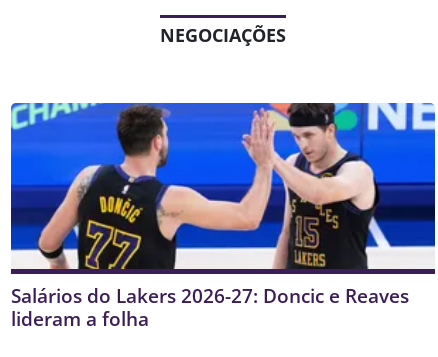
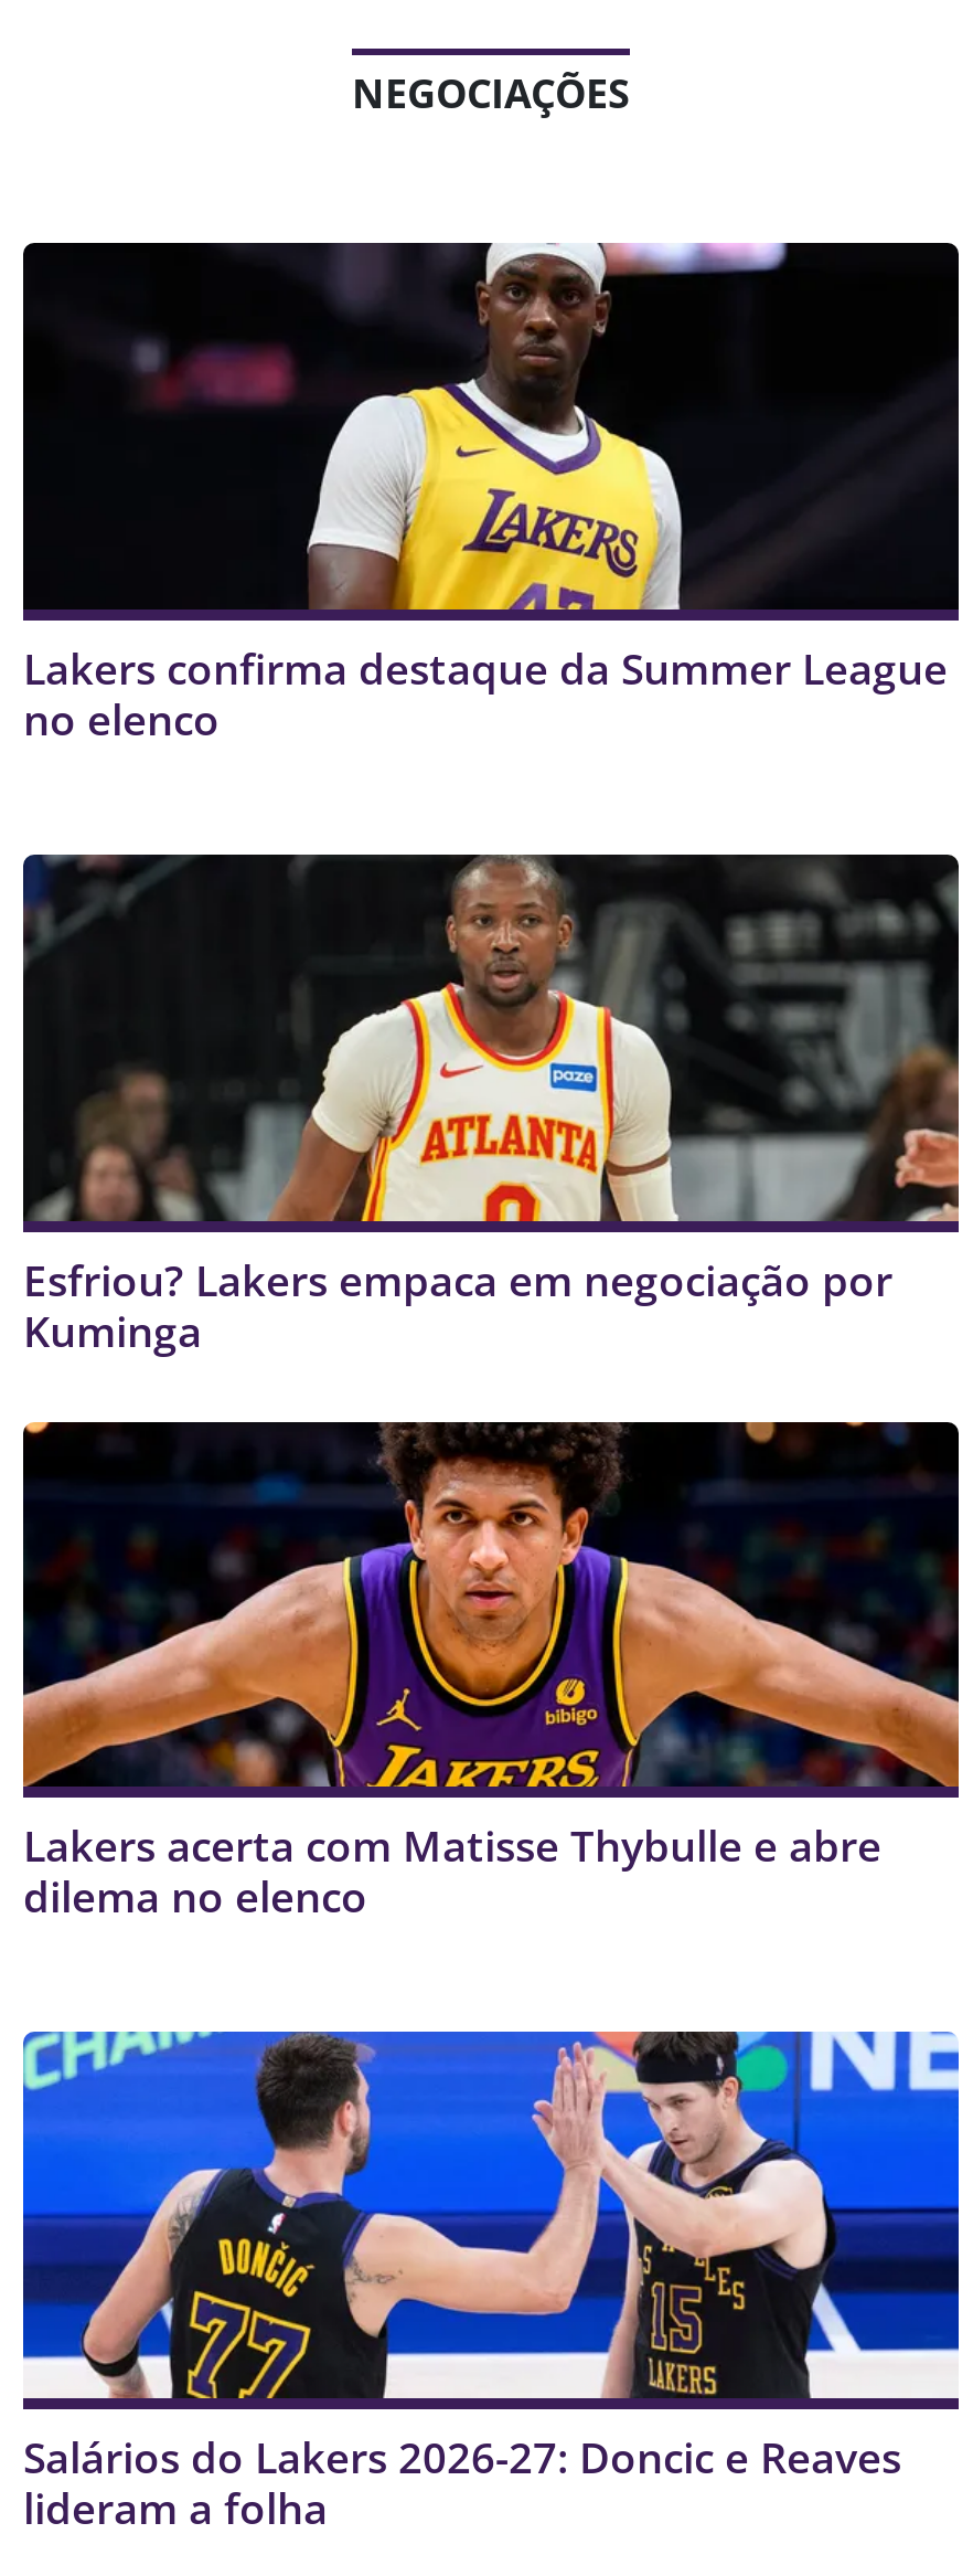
+ [image]
+ Lakers confirma destaque da Summer League
+ no elenco

+ [image]
+ Esfriou? Lakers empaca em negociação por
+ Kuminga

+ [image]
+ Lakers acerta com Matisse Thybulle e abre
+ dilema no elenco
